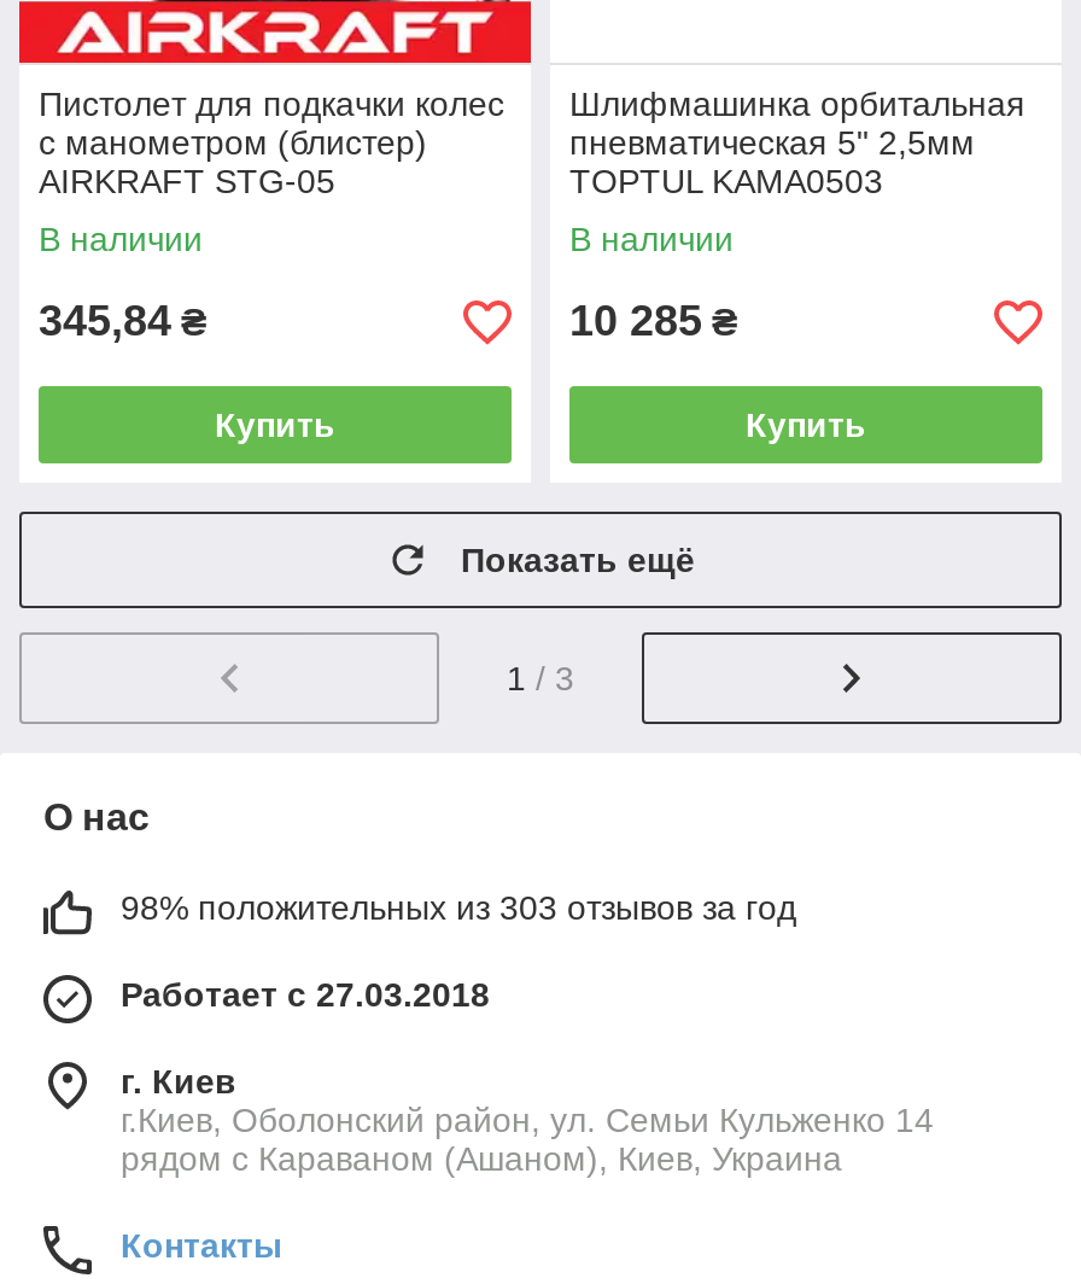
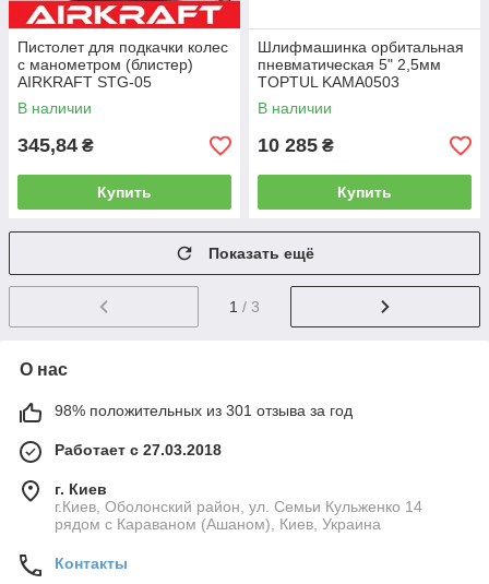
- 98% положительных из 303 отзывов за год
+ 98% положительных из 301 отзыва за год
